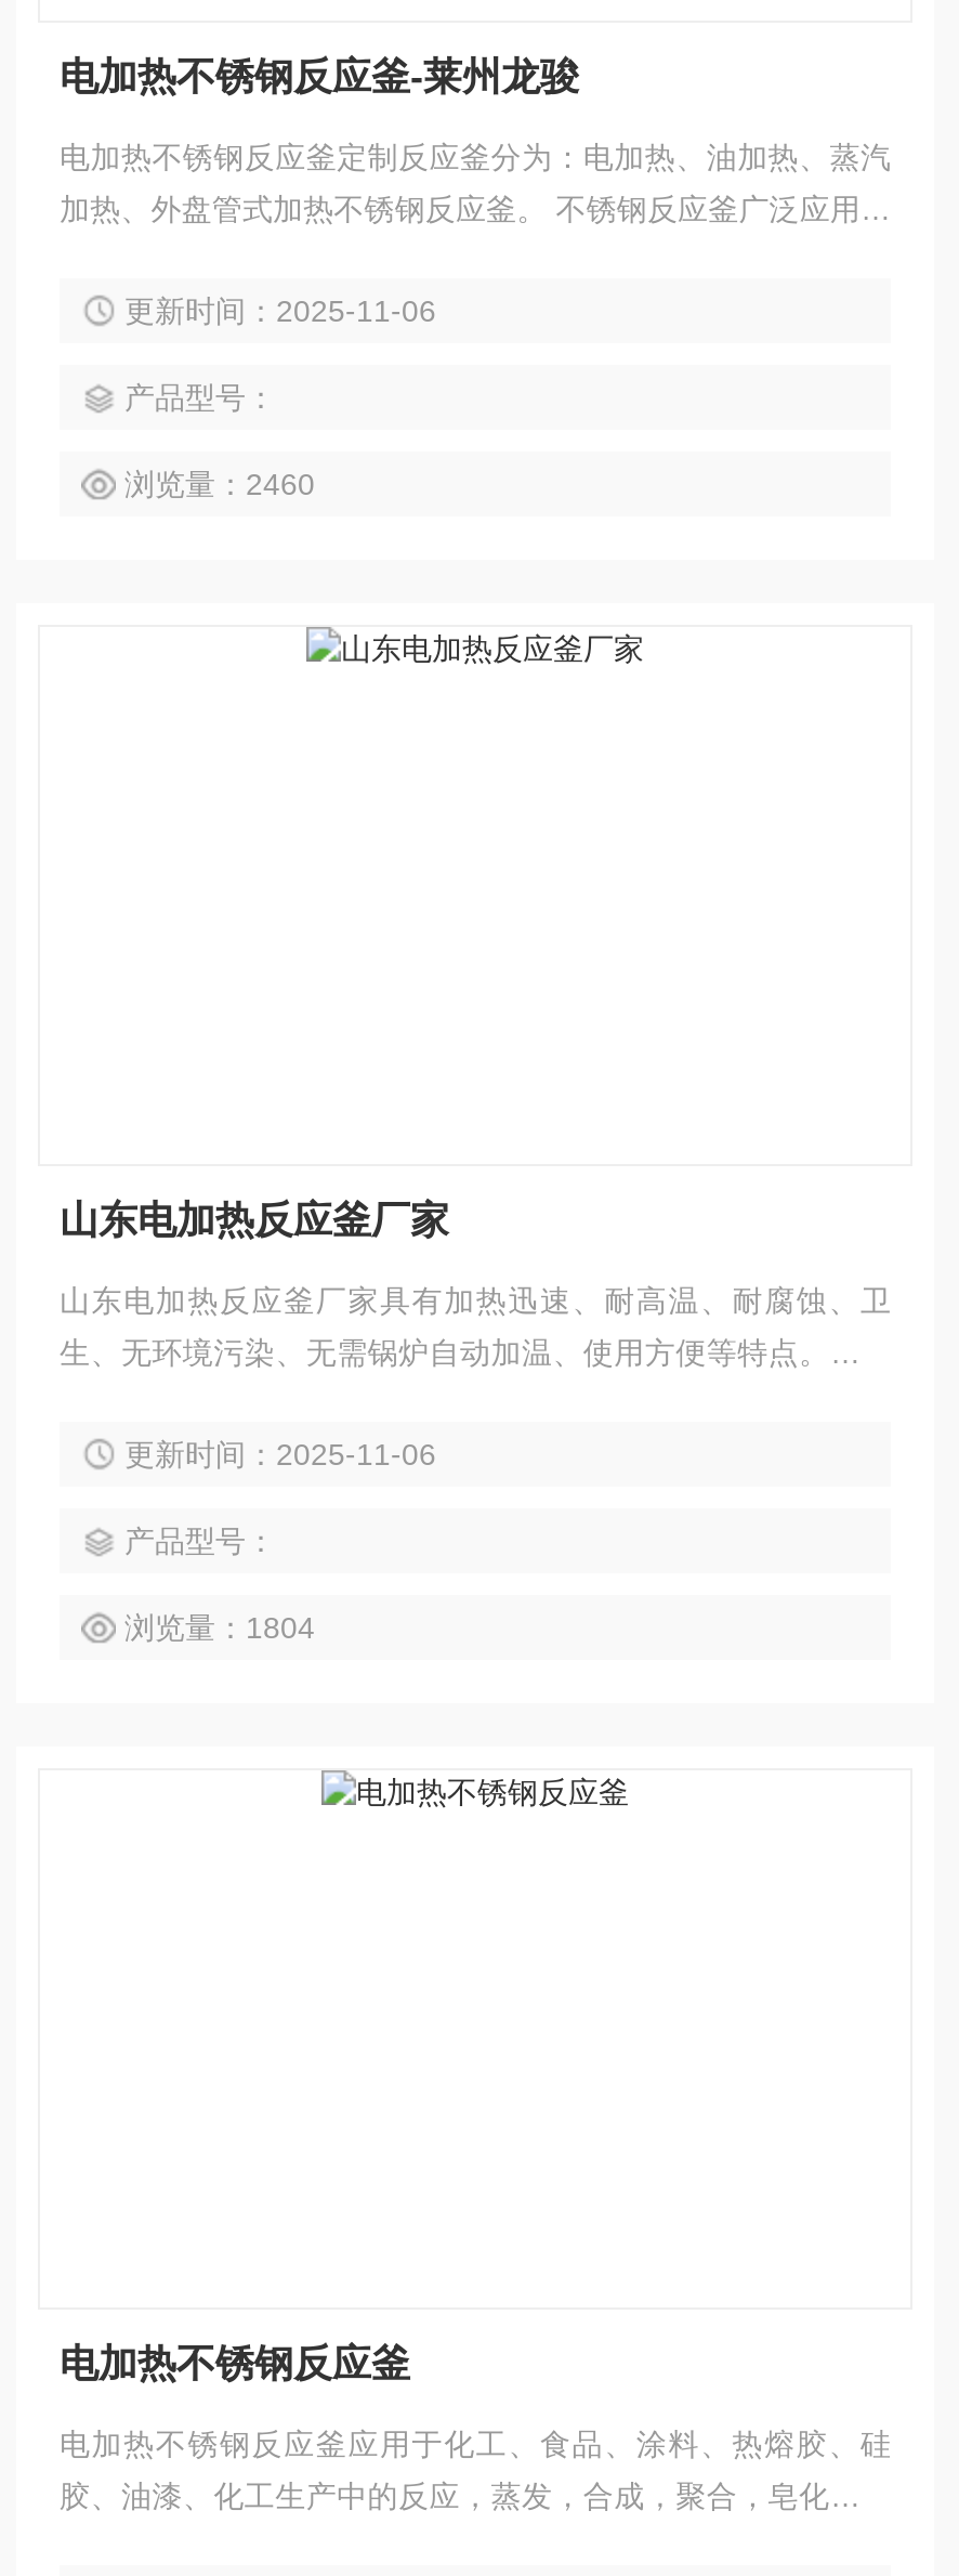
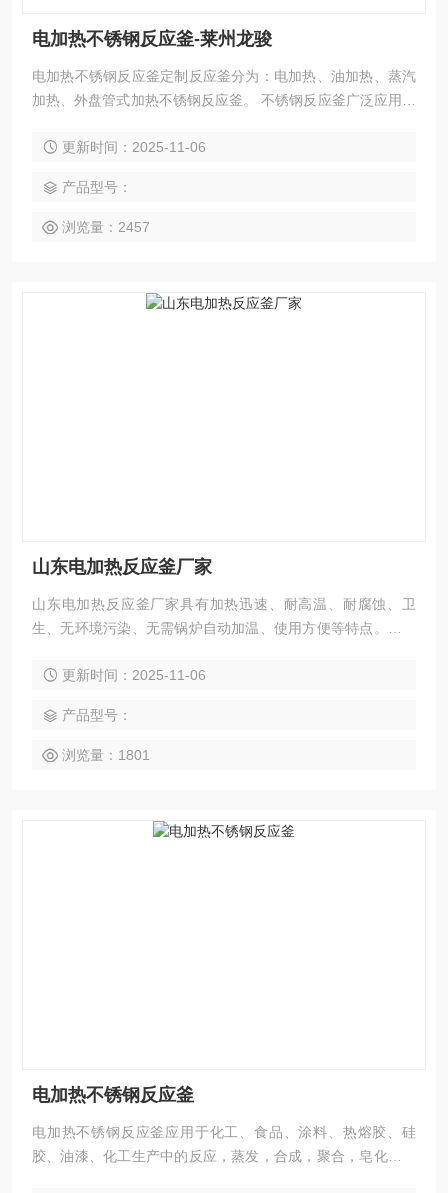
- 浏览量：2460
+ 浏览量：2457

- 浏览量：1804
+ 浏览量：1801
